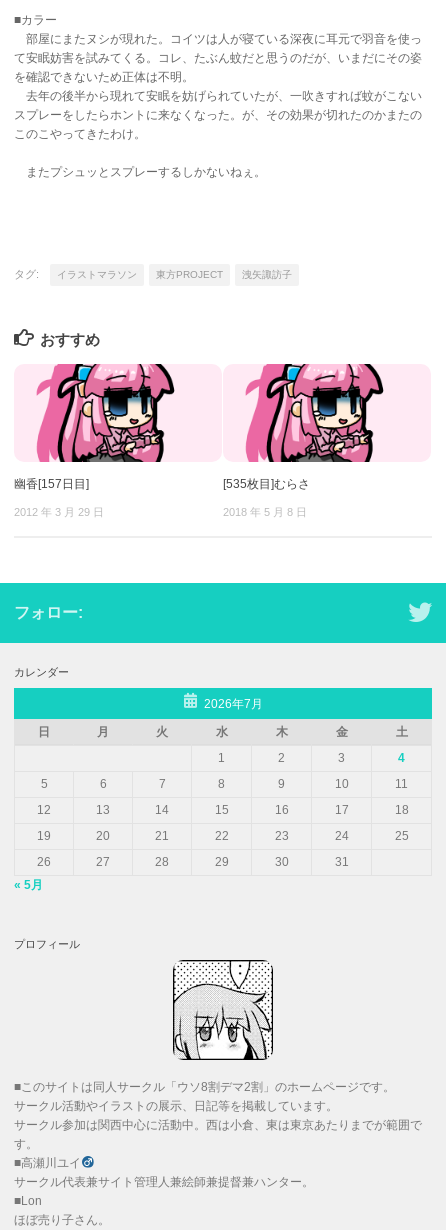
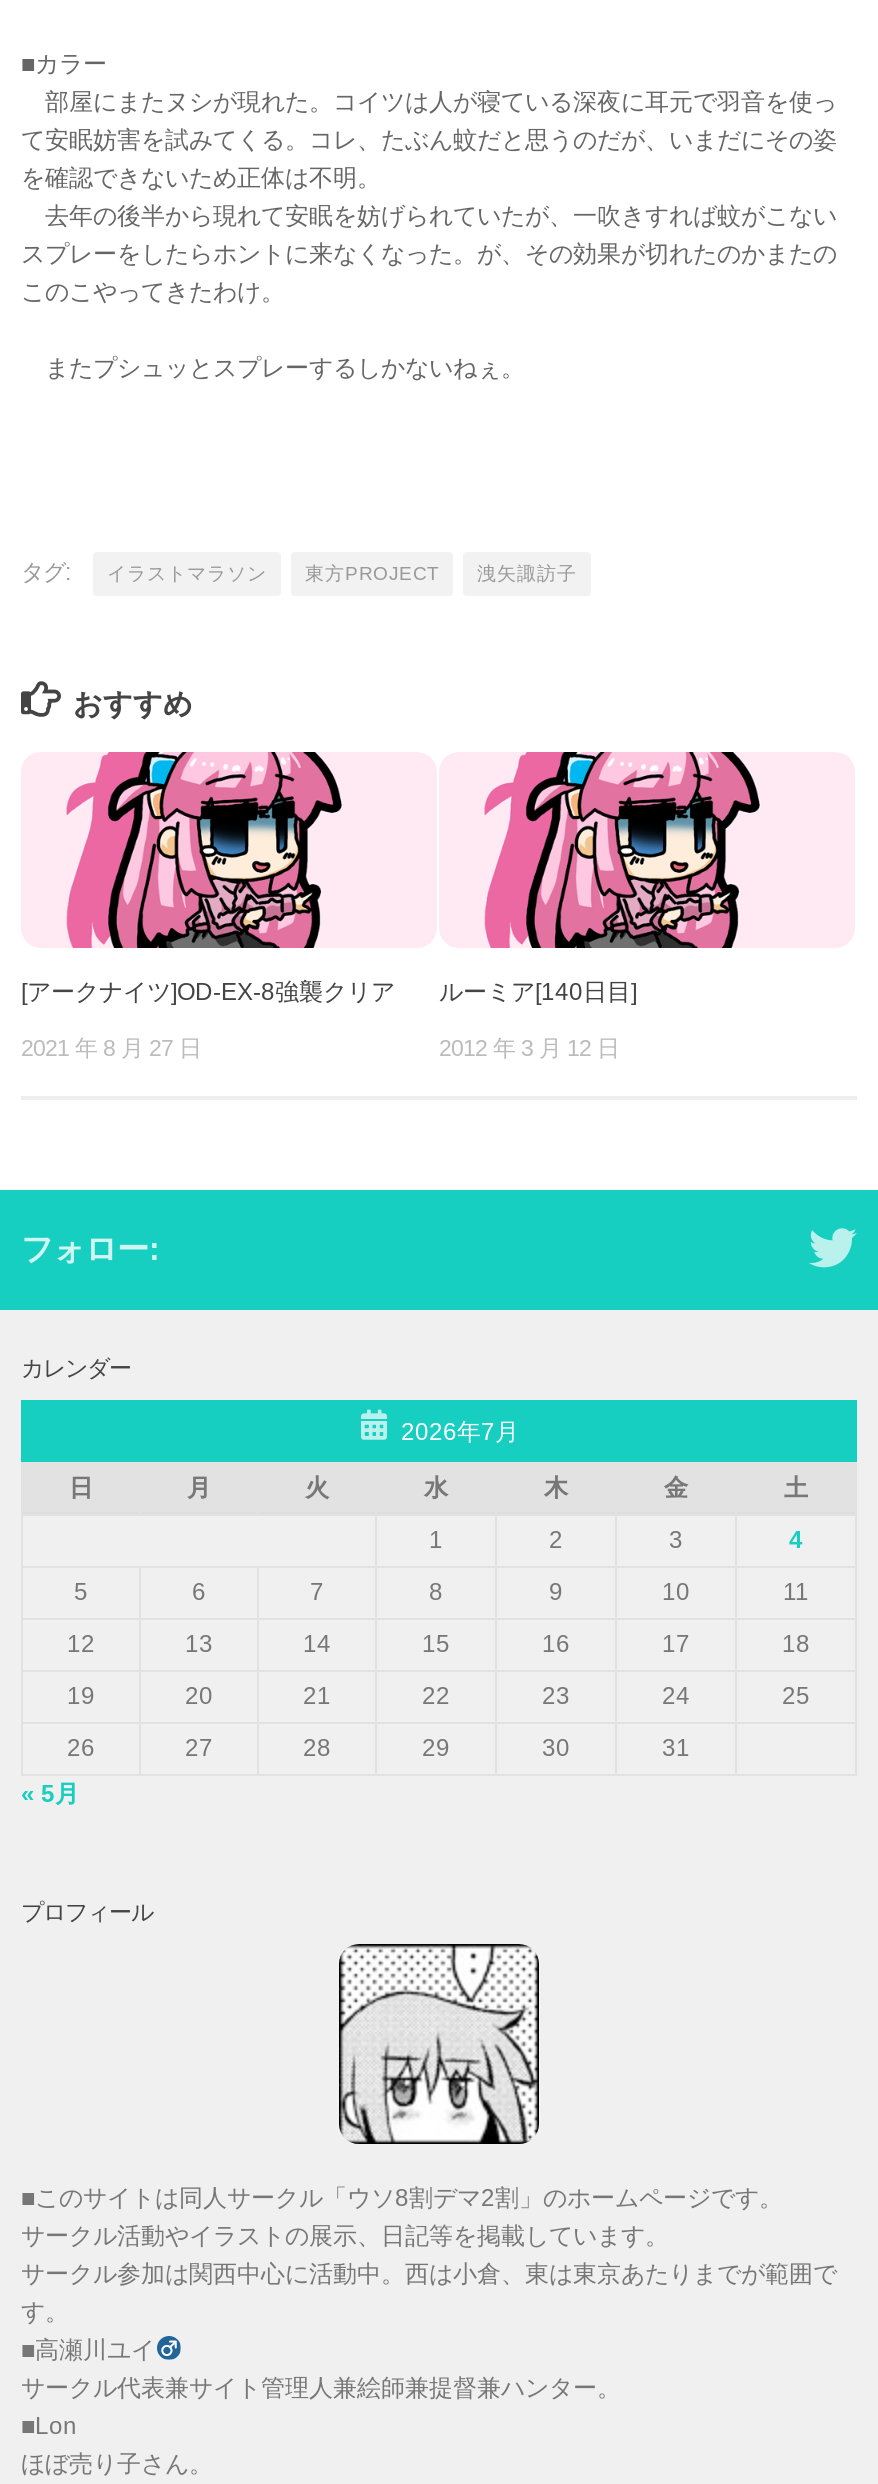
- 幽香[157日目]
+ [アークナイツ]OD-EX-8強襲クリア

- [535枚目]むらさ
+ ルーミア[140日目]

- 2012 年 3 月 29 日
+ 2021 年 8 月 27 日

- 2018 年 5 月 8 日
+ 2012 年 3 月 12 日
